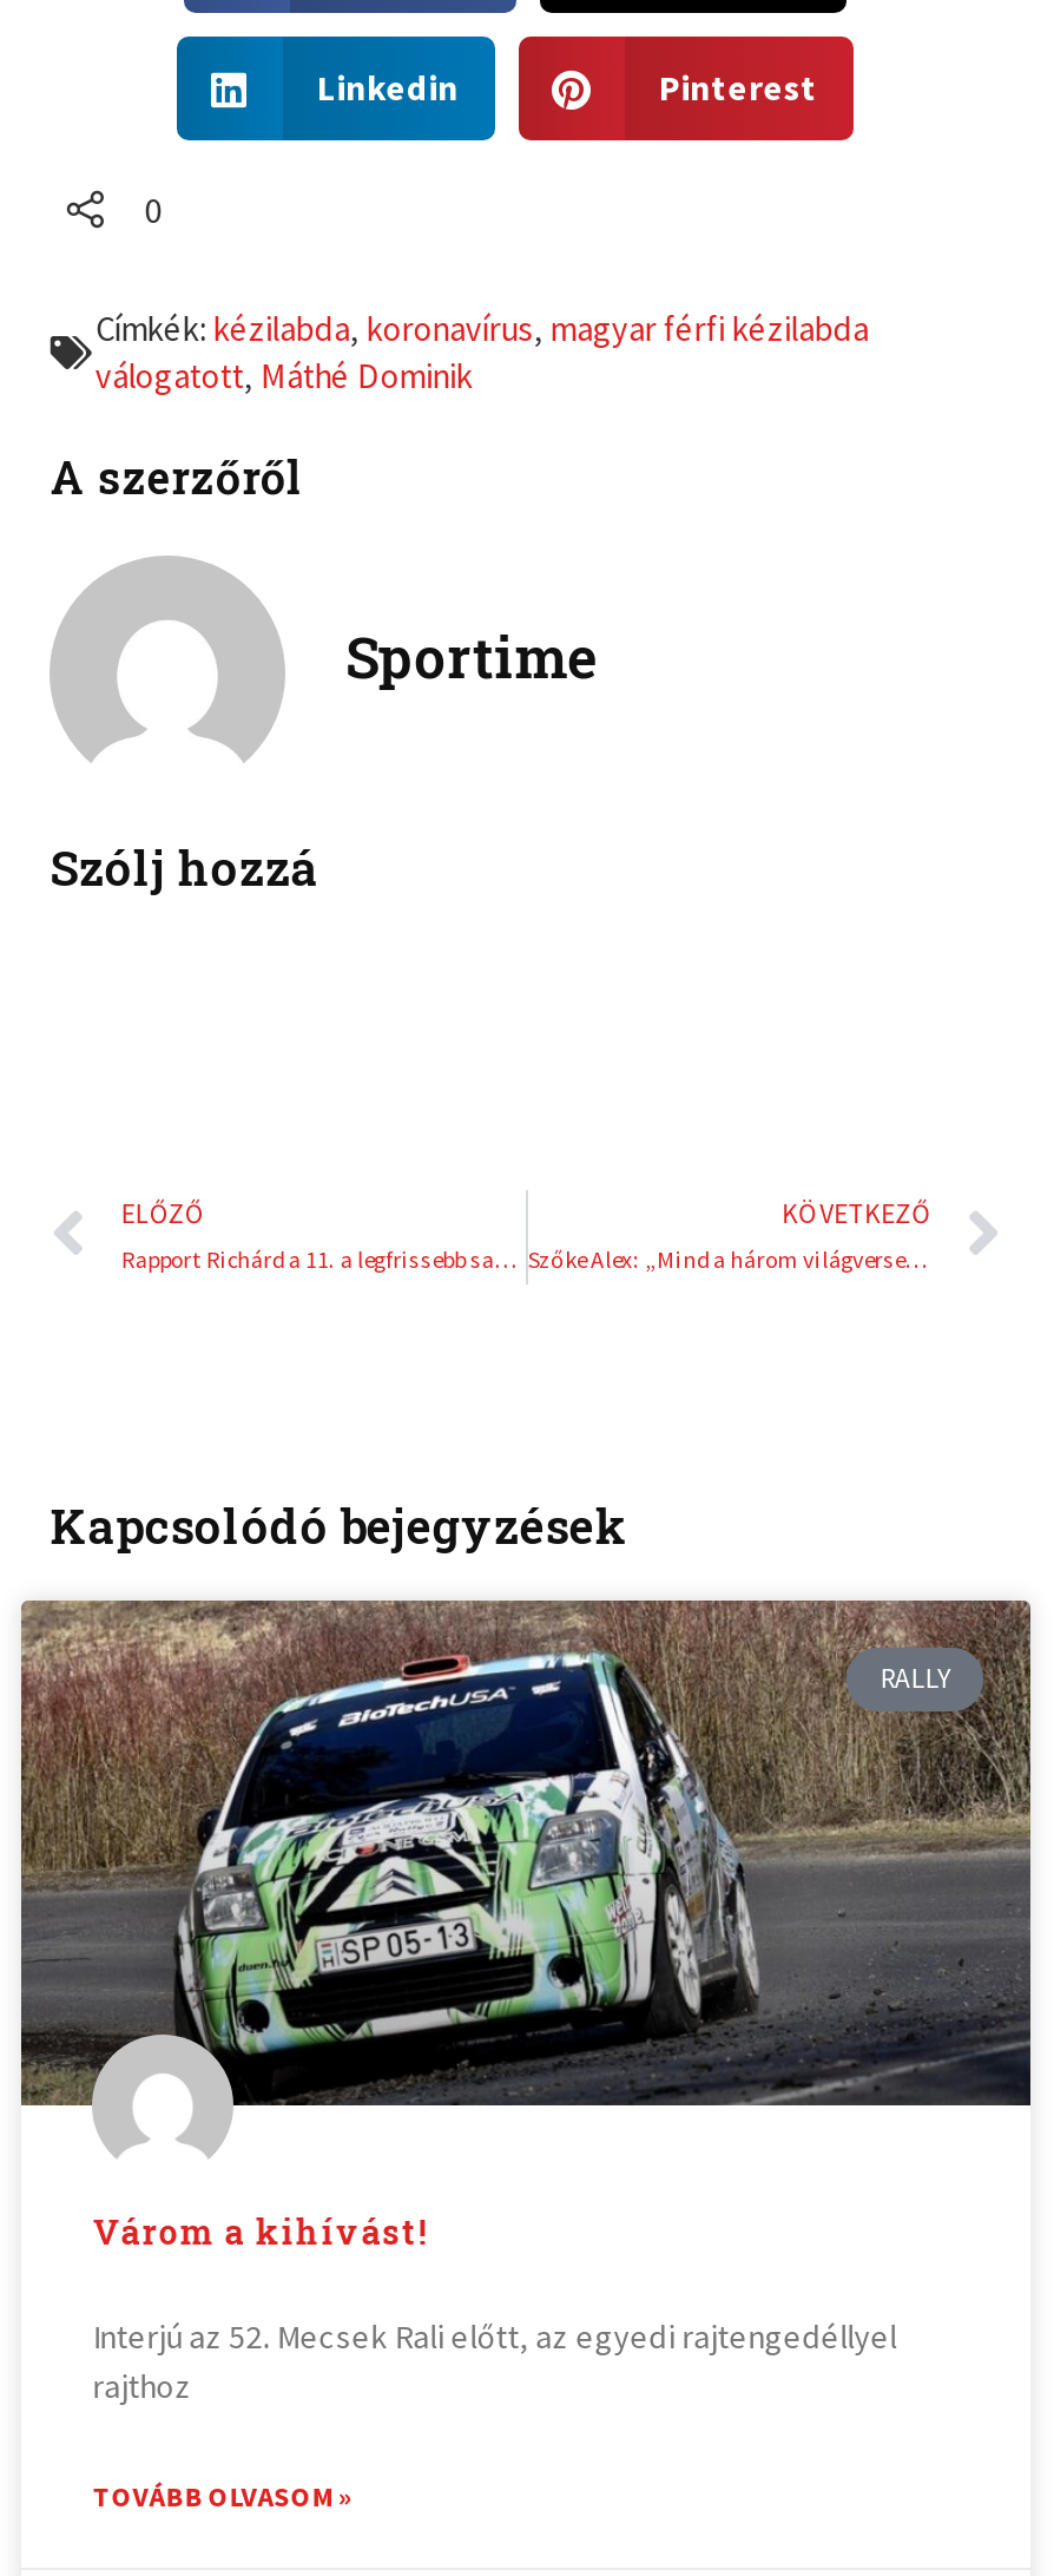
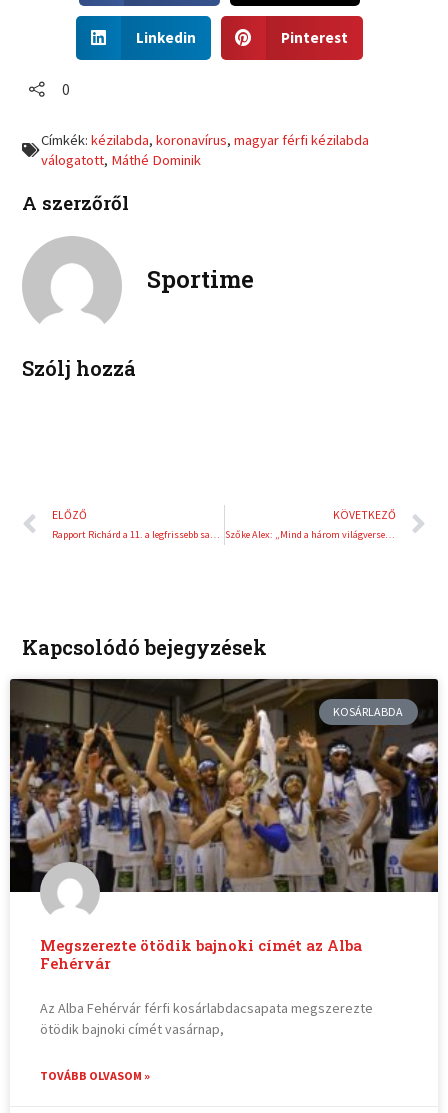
- [image]
- RALLY
+ [image]
+ KOSÁRLABDA

- Várom a kihívást!
+ Megszerezte ötödik bajnoki címét az Alba
+ Fehérvár

- Interjú az 52. Mecsek Rali előtt, az egyedi rajtengedéllyel
- rajthoz
+ Az Alba Fehérvár férfi kosárlabdacsapata megszerezte
+ ötödik bajnoki címét vasárnap,
